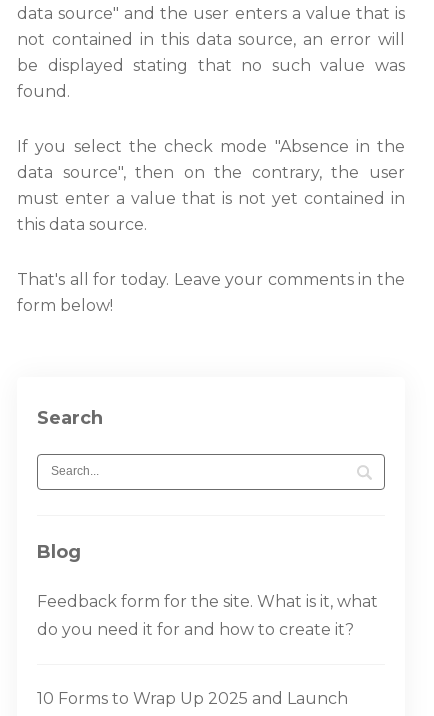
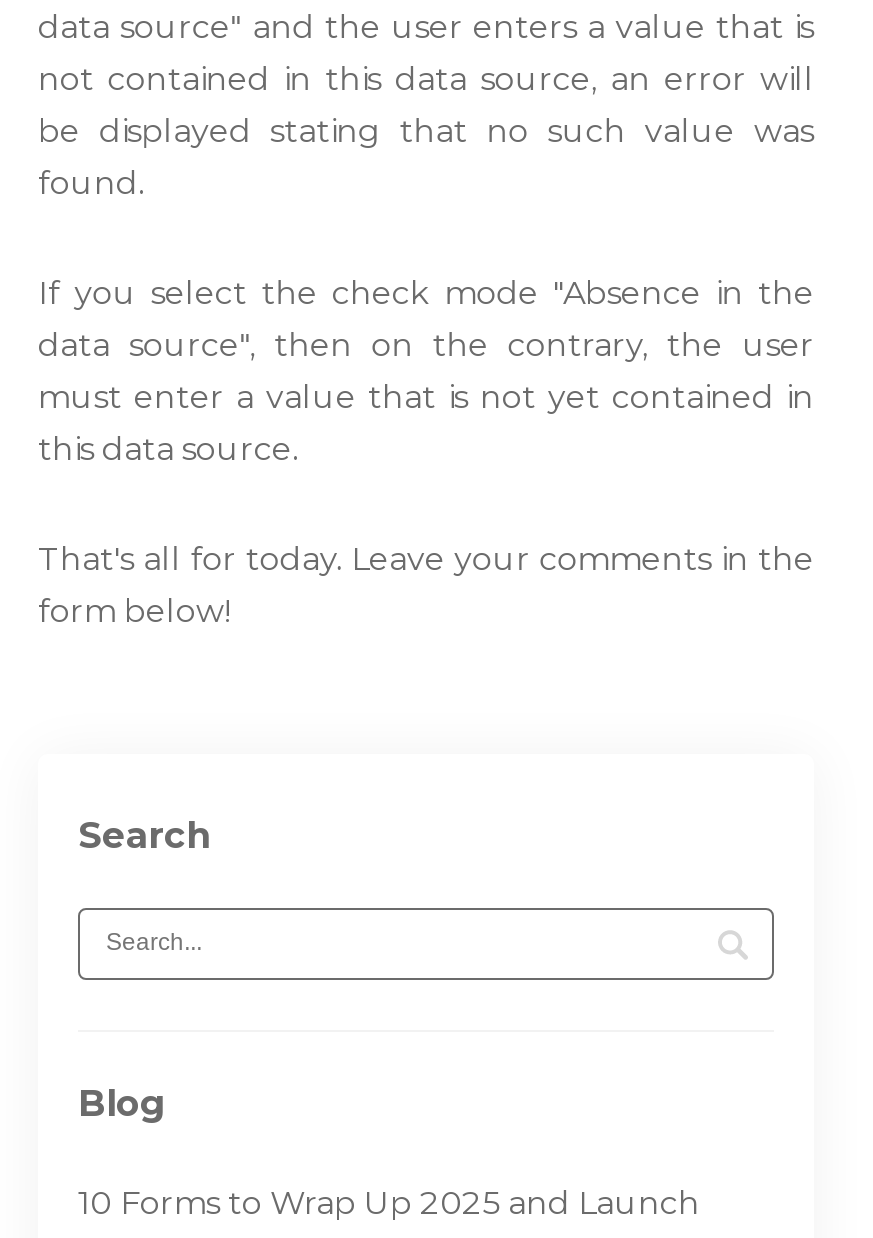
- Feedback form for the site. What is it, what
- do you need it for and how to create it?
